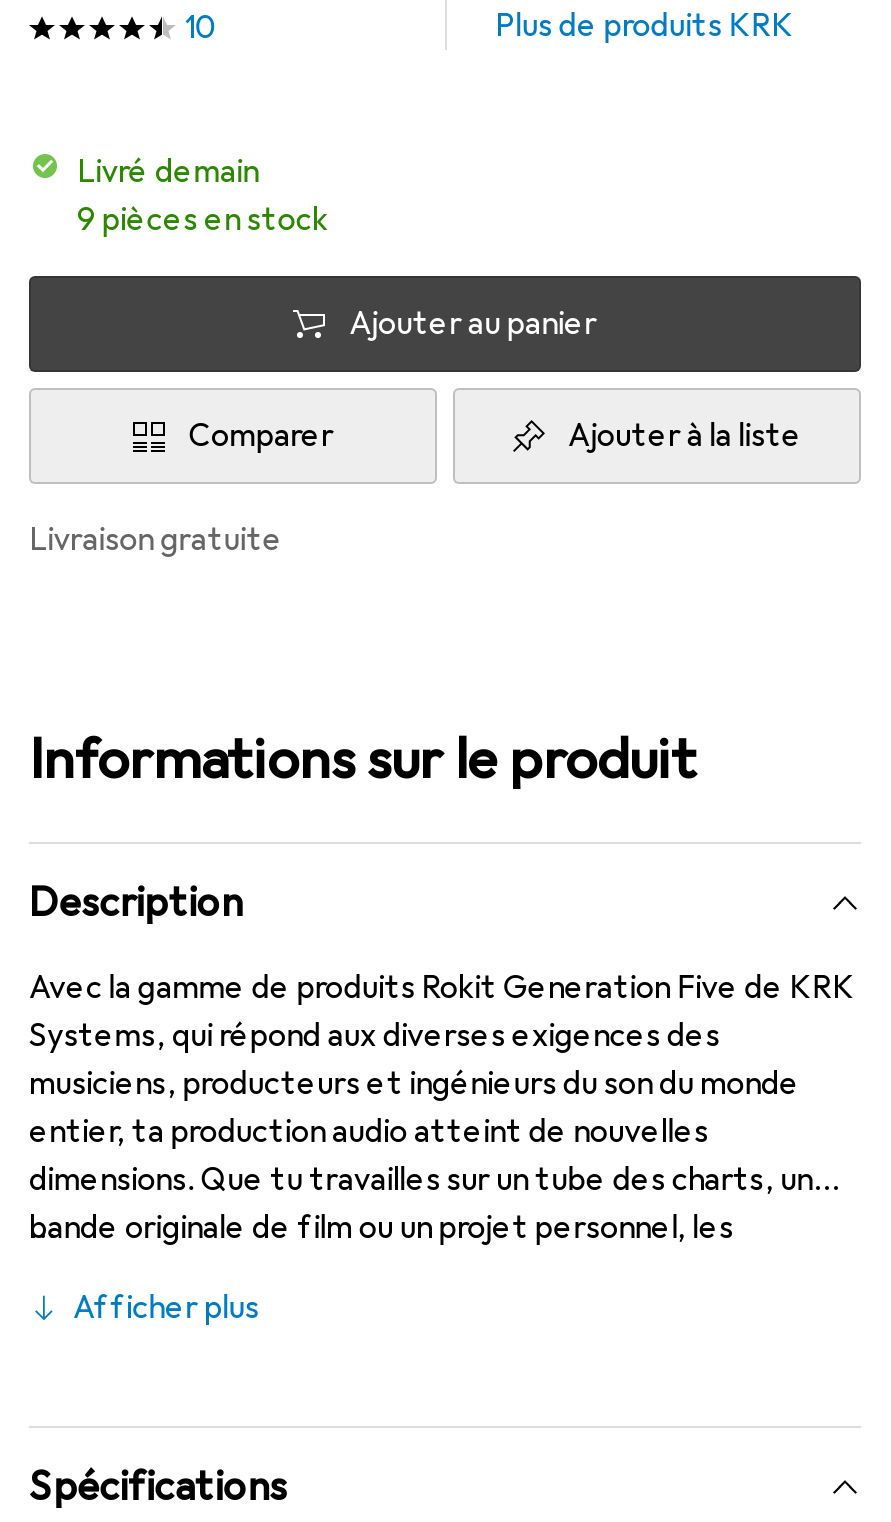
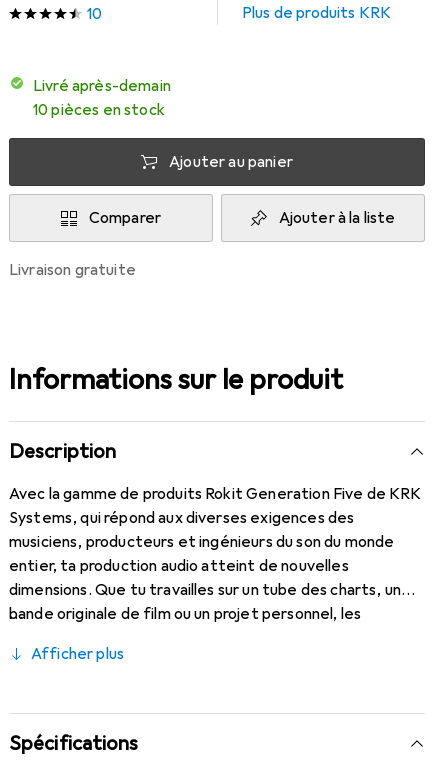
- Livré demain
+ Livré après-demain

- 9 pièces en stock
+ 10 pièces en stock
